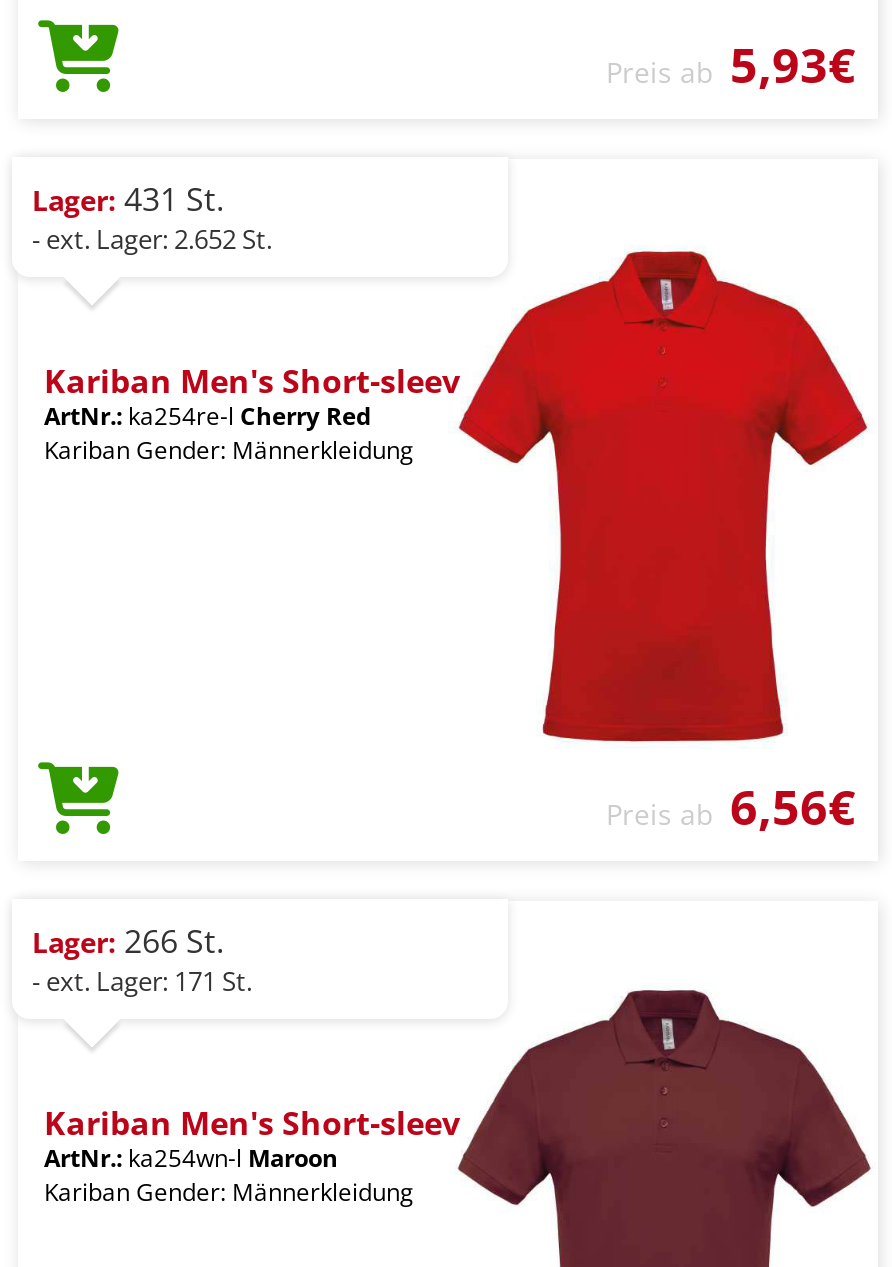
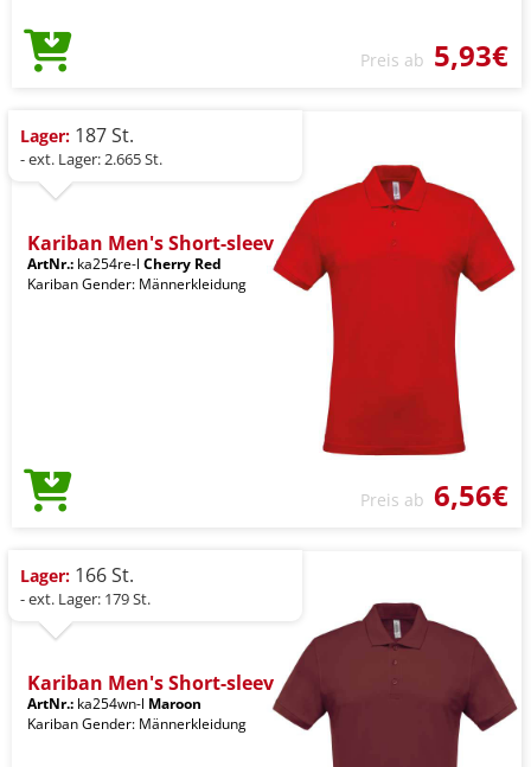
- Lager: 431 St.
+ Lager: 187 St.

- - ext. Lager: 2.652 St.
+ - ext. Lager: 2.665 St.

- Lager: 266 St.
+ Lager: 166 St.

- - ext. Lager: 171 St.
+ - ext. Lager: 179 St.
